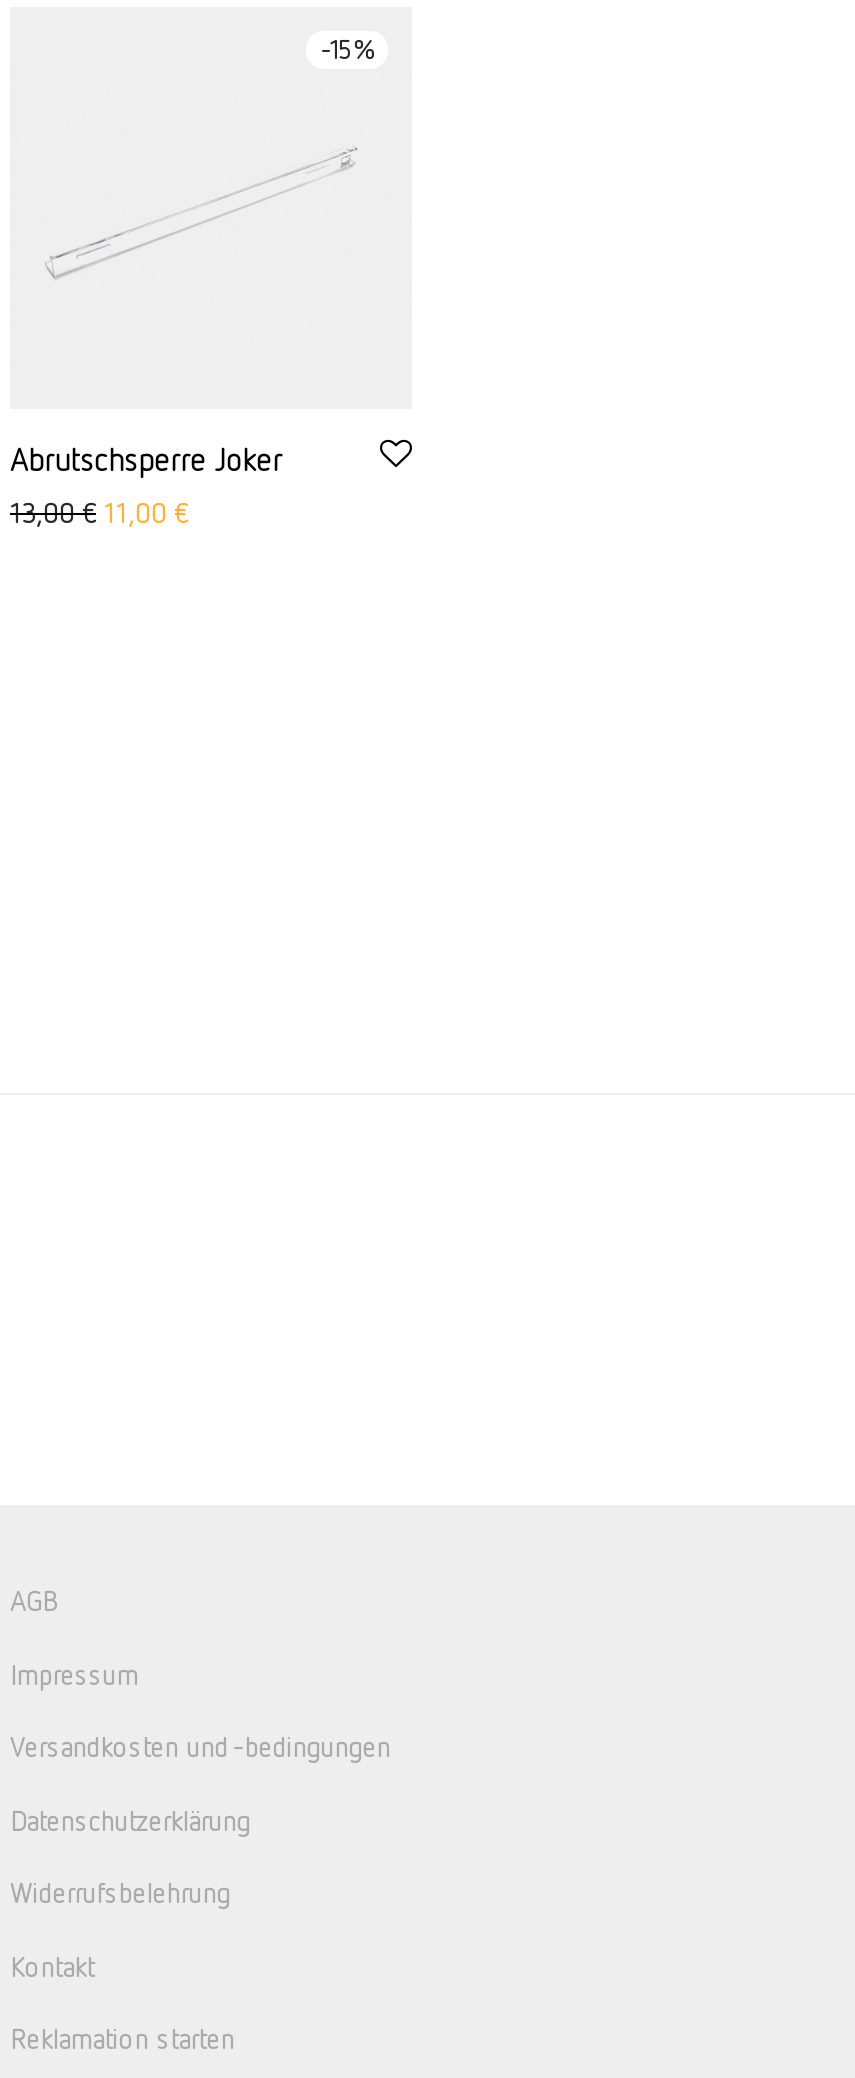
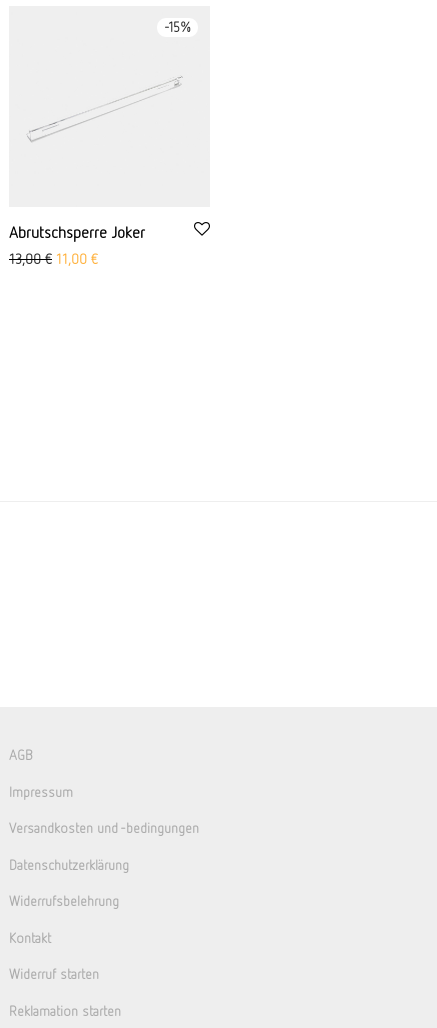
moved up: AGB | Impressum | Versandkosten und -bedingungen | Datenschutzerklärung | Widerrufsbelehrung | Kontakt

+ Widerruf starten
